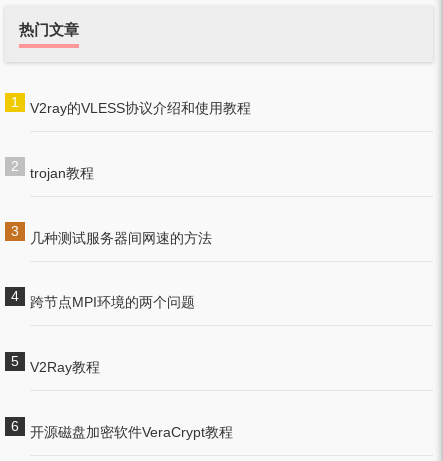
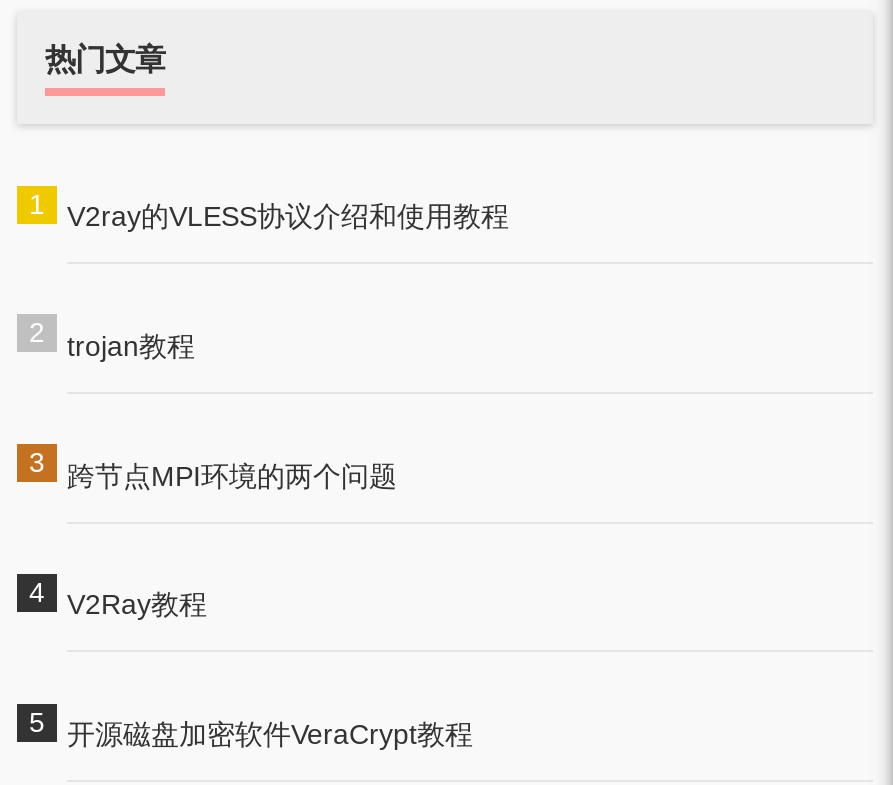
- 几种测试服务器间网速的方法
